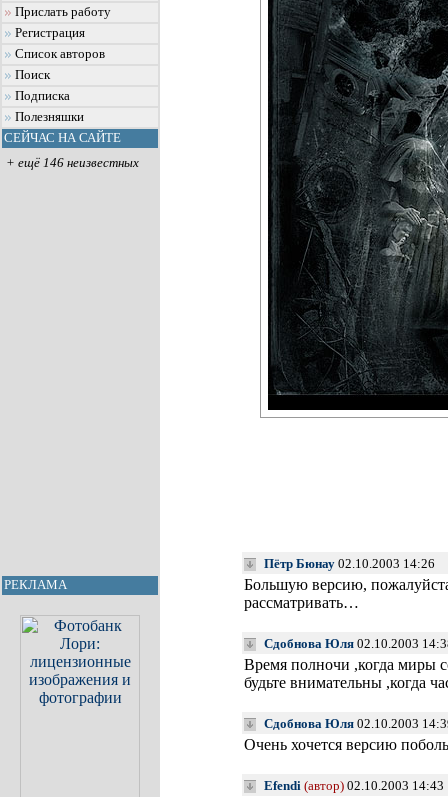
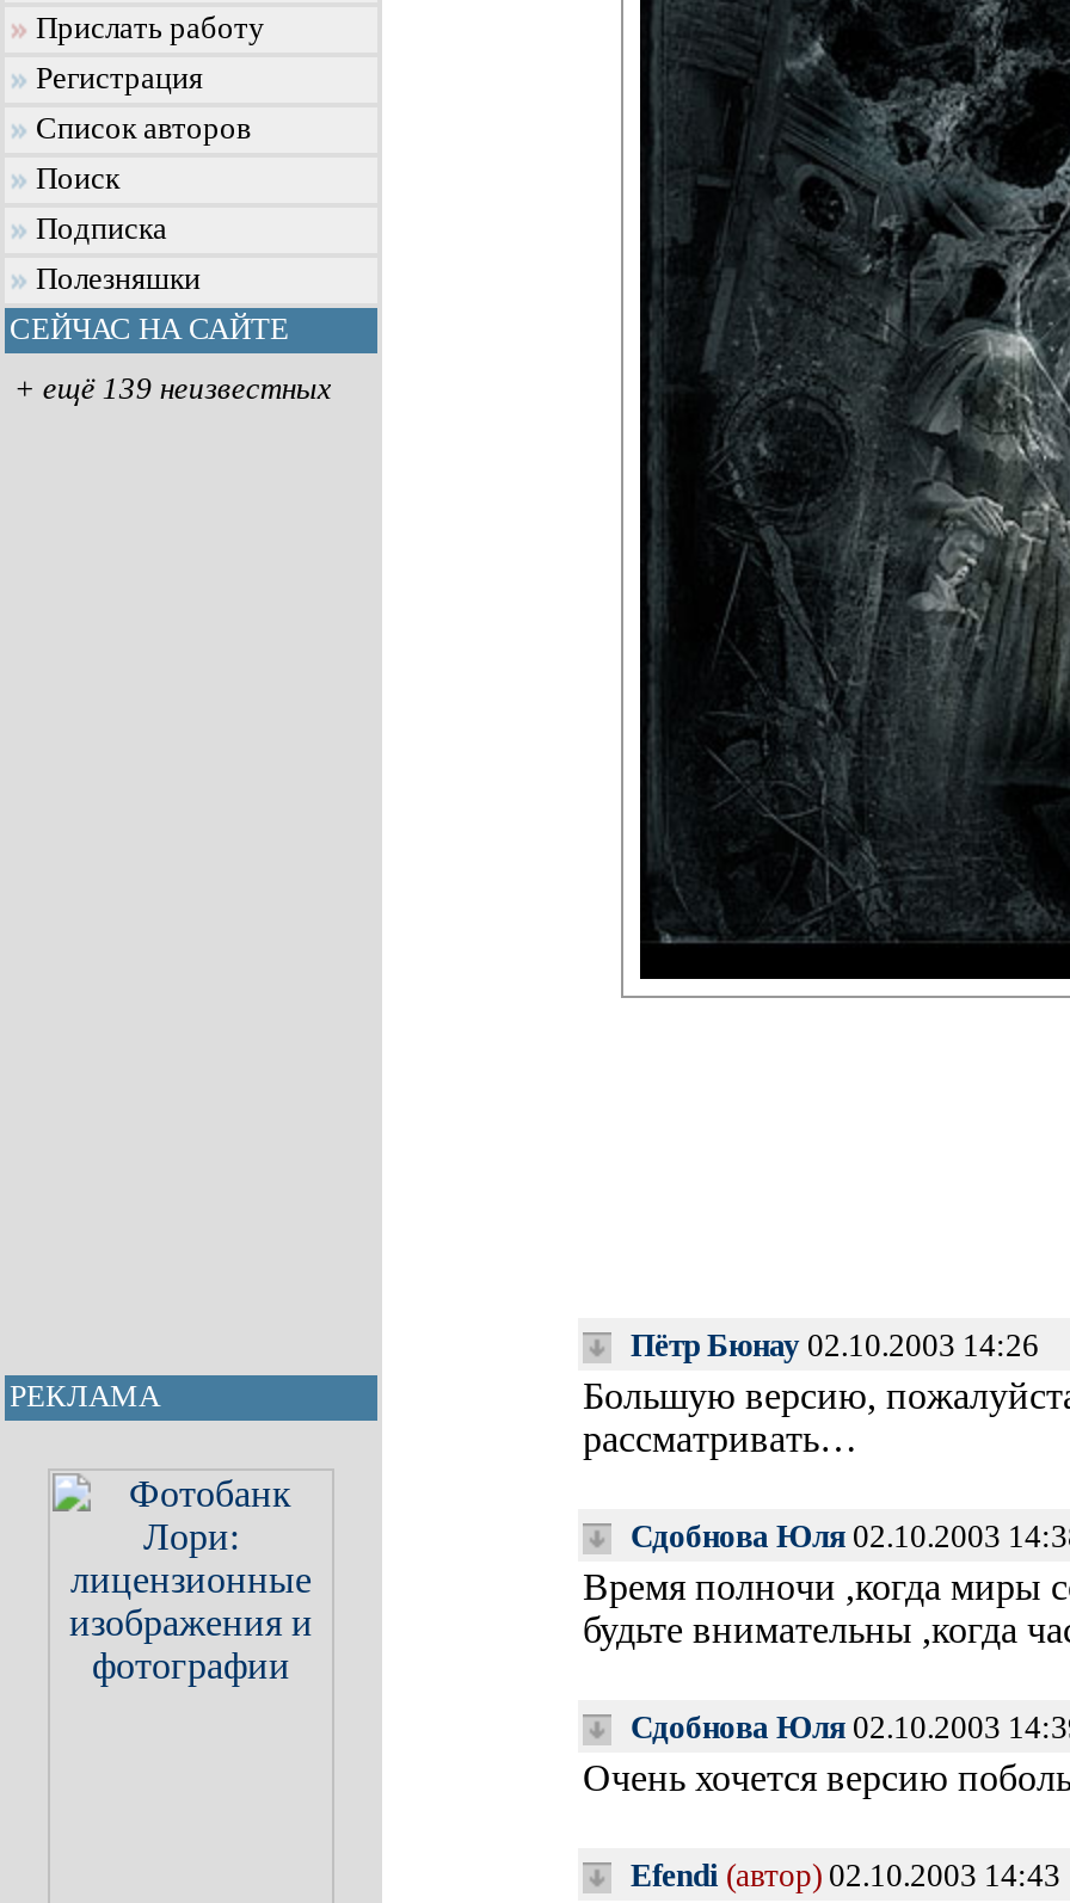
- + ещё 146 неизвестных
+ + ещё 139 неизвестных
